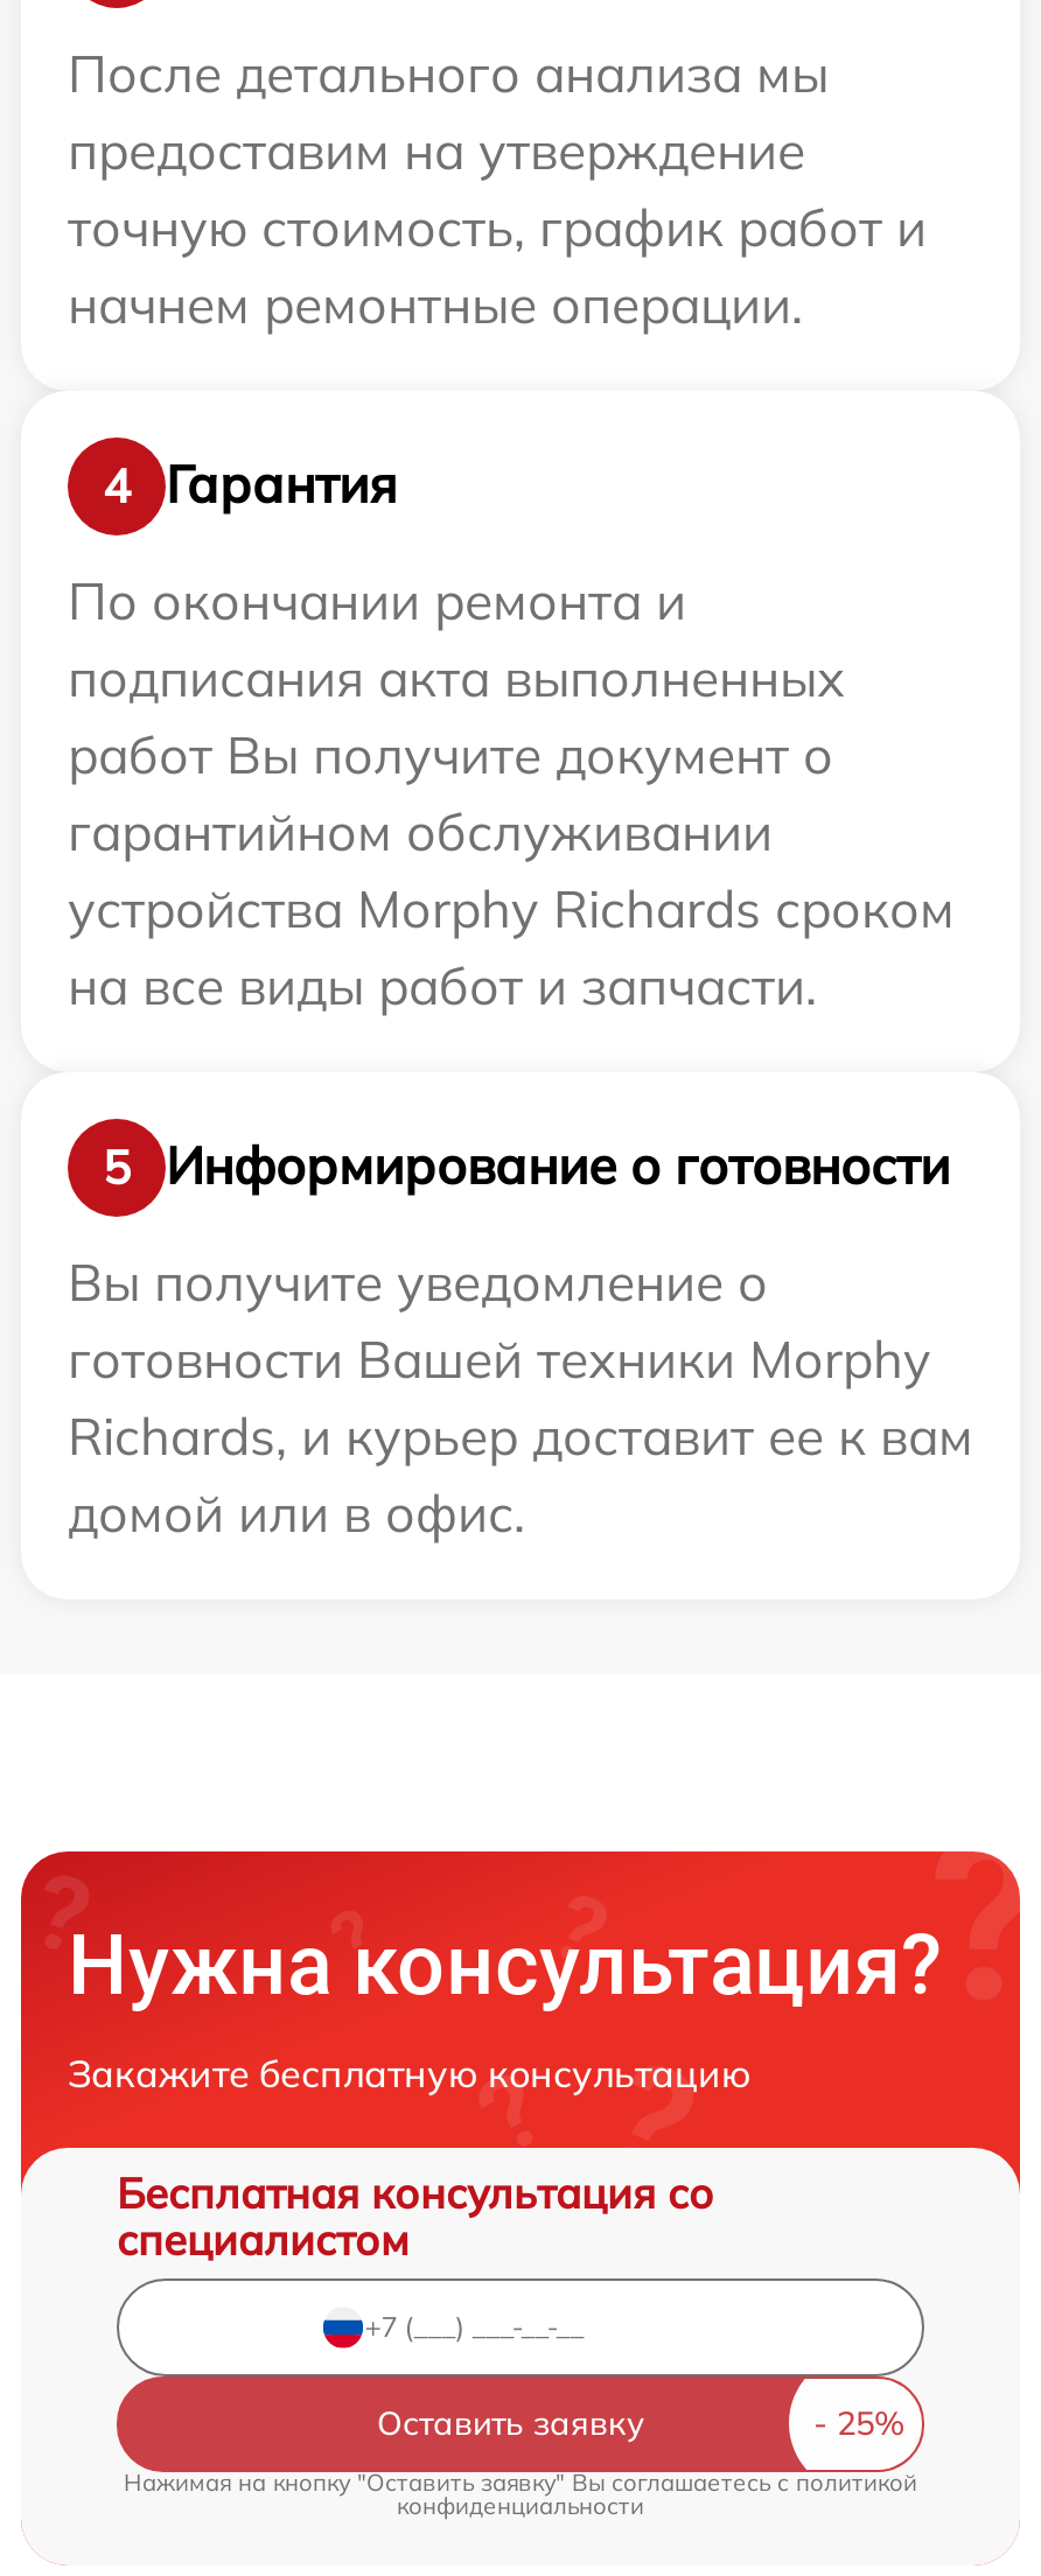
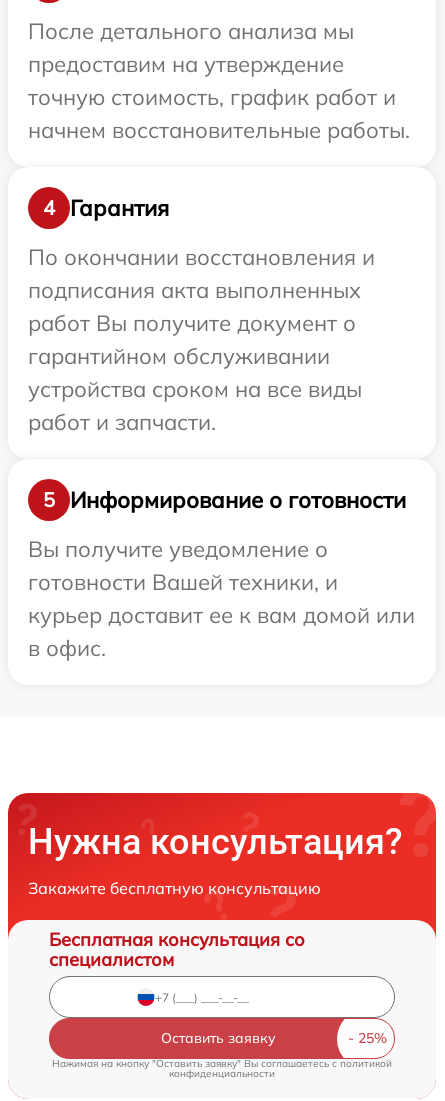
- начнем ремонтные операции.
+ начнем восстановительные работы.

- По окончании ремонта и
+ По окончании восстановления и

- устройства Morphy Richards сроком
- на все виды работ и запчасти.
+ устройства сроком на все виды
+ работ и запчасти.

- готовности Вашей техники Morphy
- Richards, и курьер доставит ее к вам
- домой или в офис.
+ готовности Вашей техники, и
+ курьер доставит ее к вам домой или
+ в офис.
